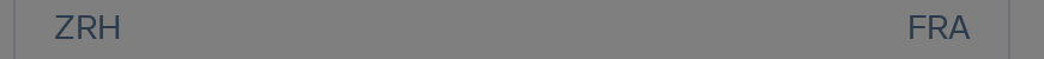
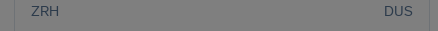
- FRA
+ DUS
